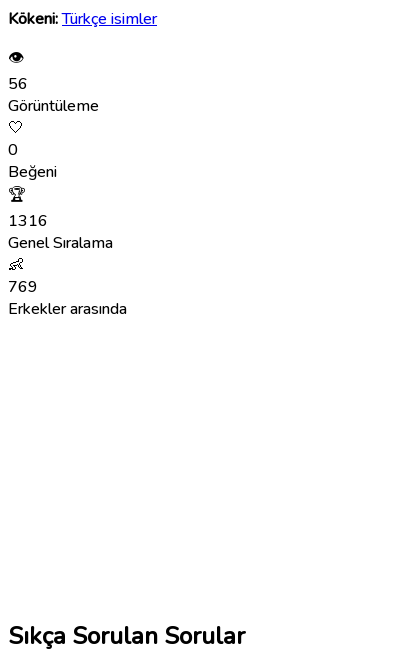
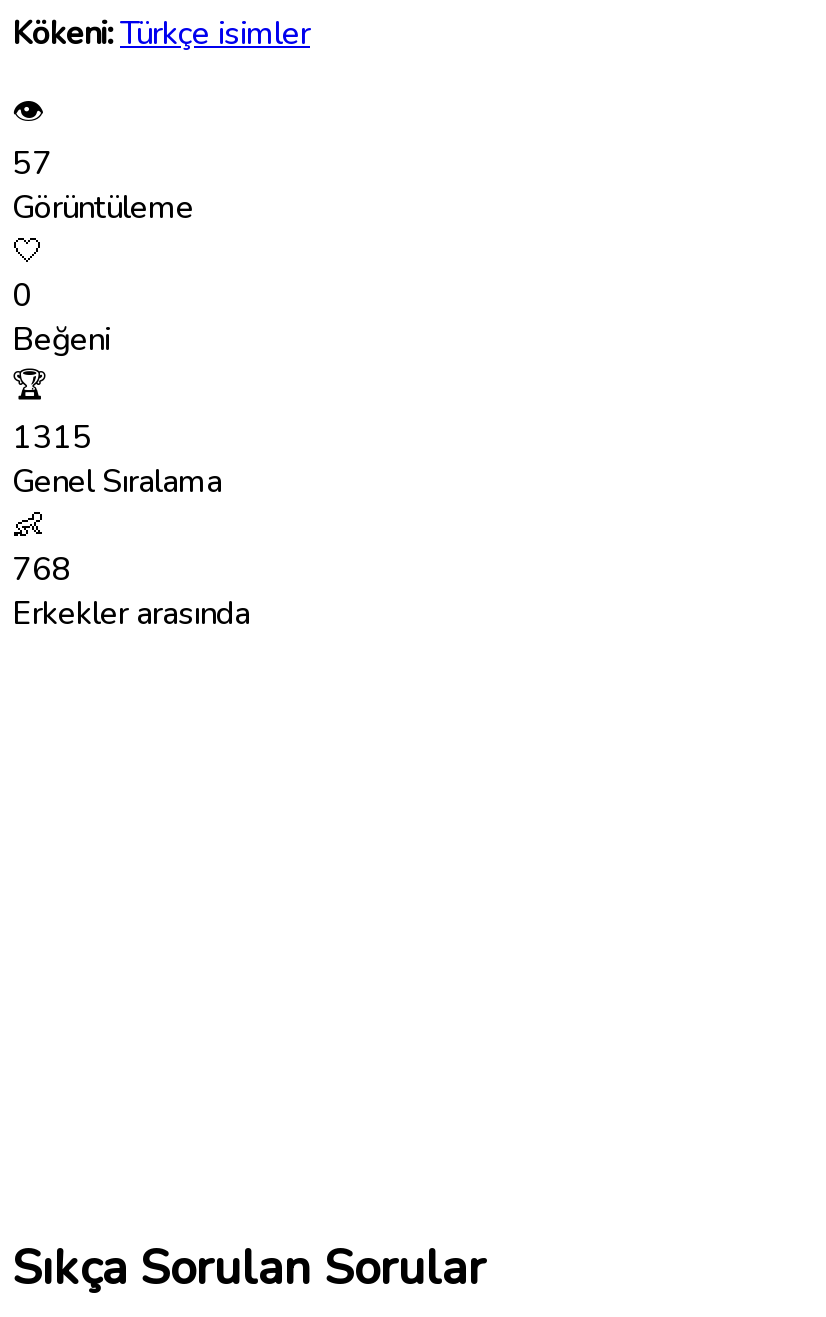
- 56
+ 57

- 1316
+ 1315

- 769
+ 768
